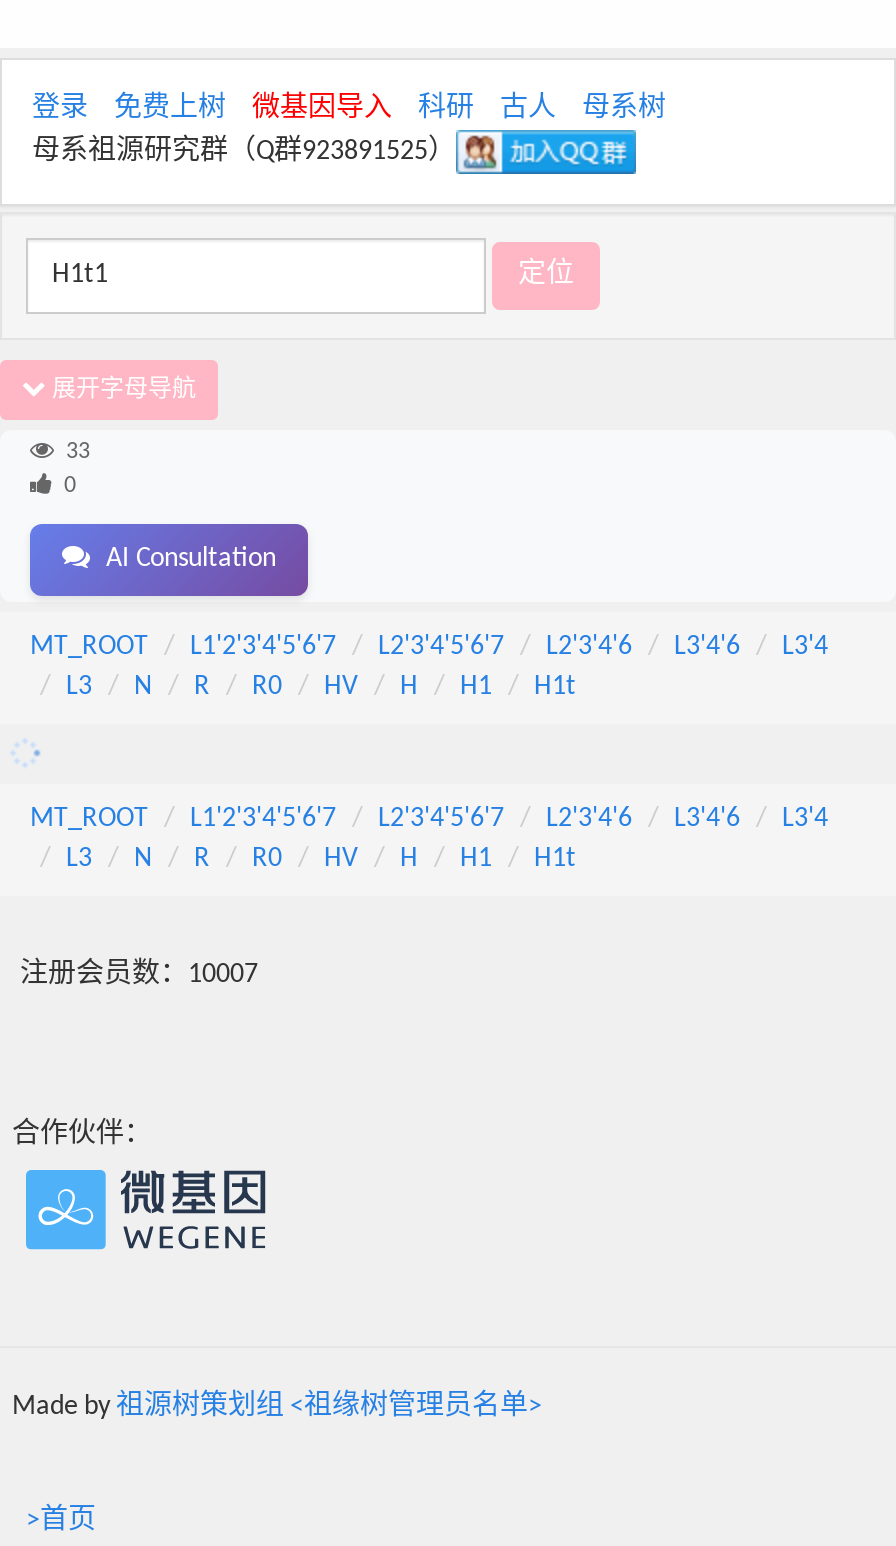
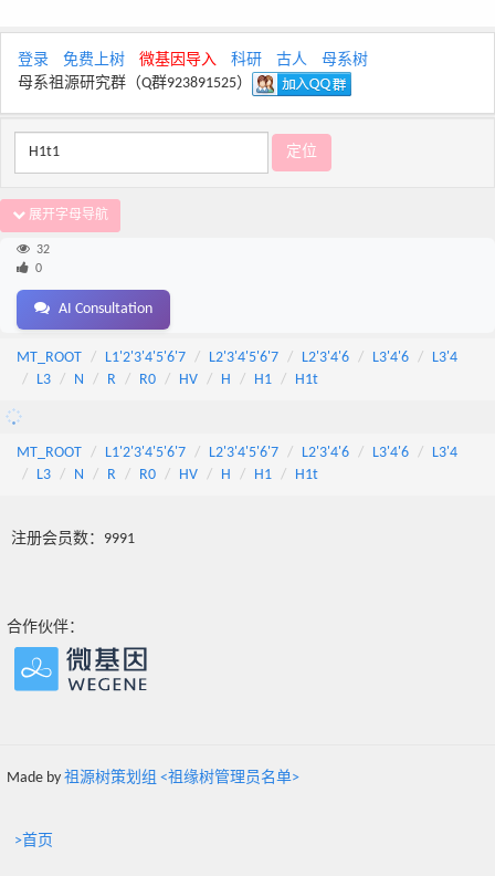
- 33
+ 32

- 注册会员数：10007
+ 注册会员数：9991
